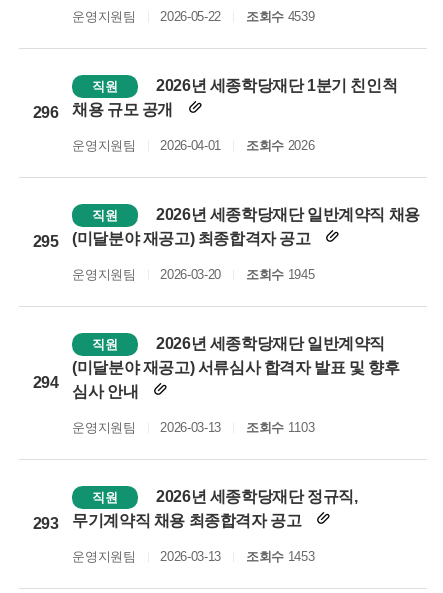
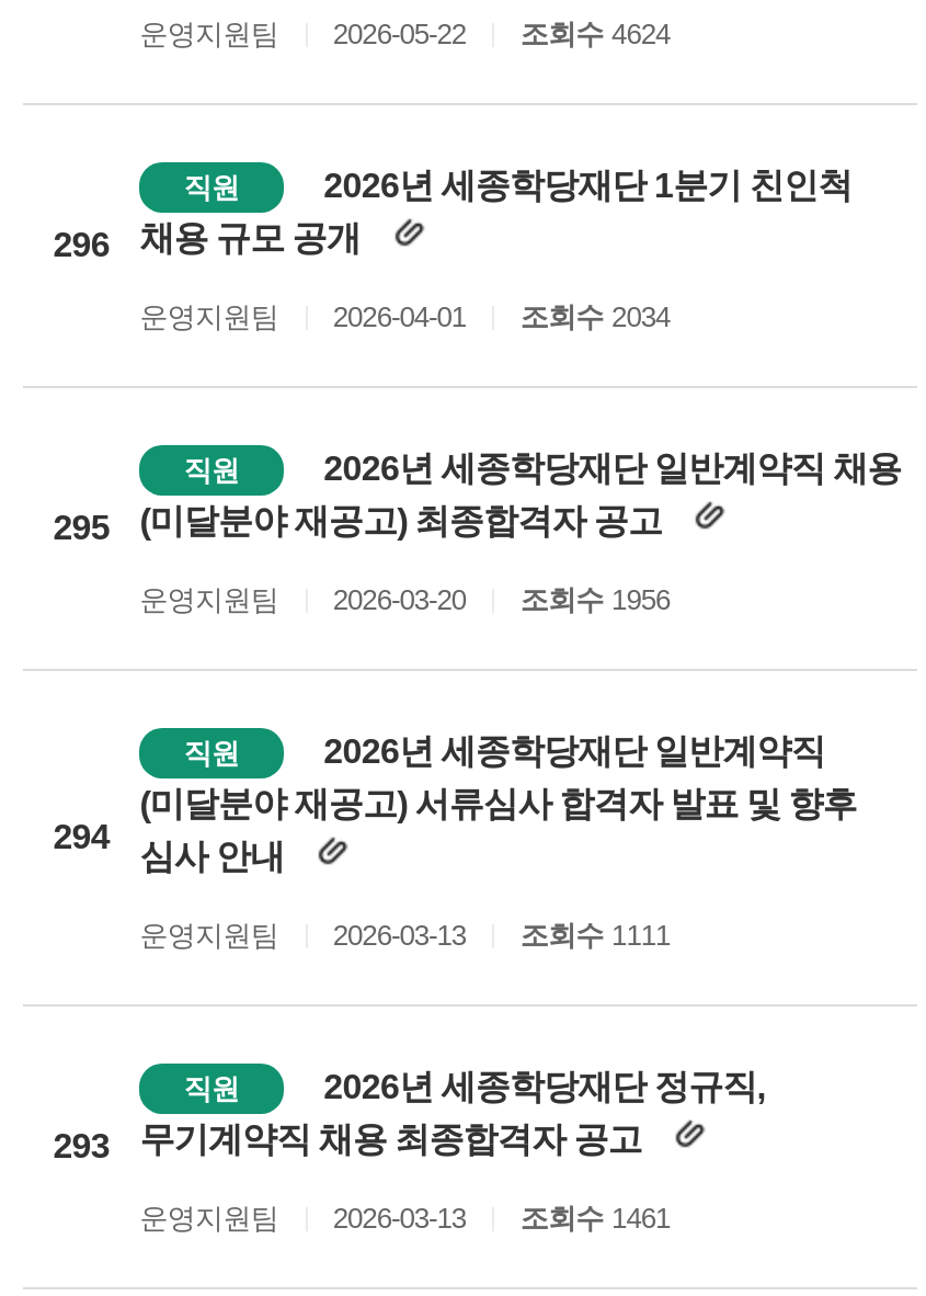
- 운영지원팀 2026-05-22 조회수 4539
+ 운영지원팀 2026-05-22 조회수 4624

- 운영지원팀 2026-04-01 조회수 2026
+ 운영지원팀 2026-04-01 조회수 2034

- 운영지원팀 2026-03-20 조회수 1945
+ 운영지원팀 2026-03-20 조회수 1956

- 운영지원팀 2026-03-13 조회수 1103
+ 운영지원팀 2026-03-13 조회수 1111

- 운영지원팀 2026-03-13 조회수 1453
+ 운영지원팀 2026-03-13 조회수 1461
